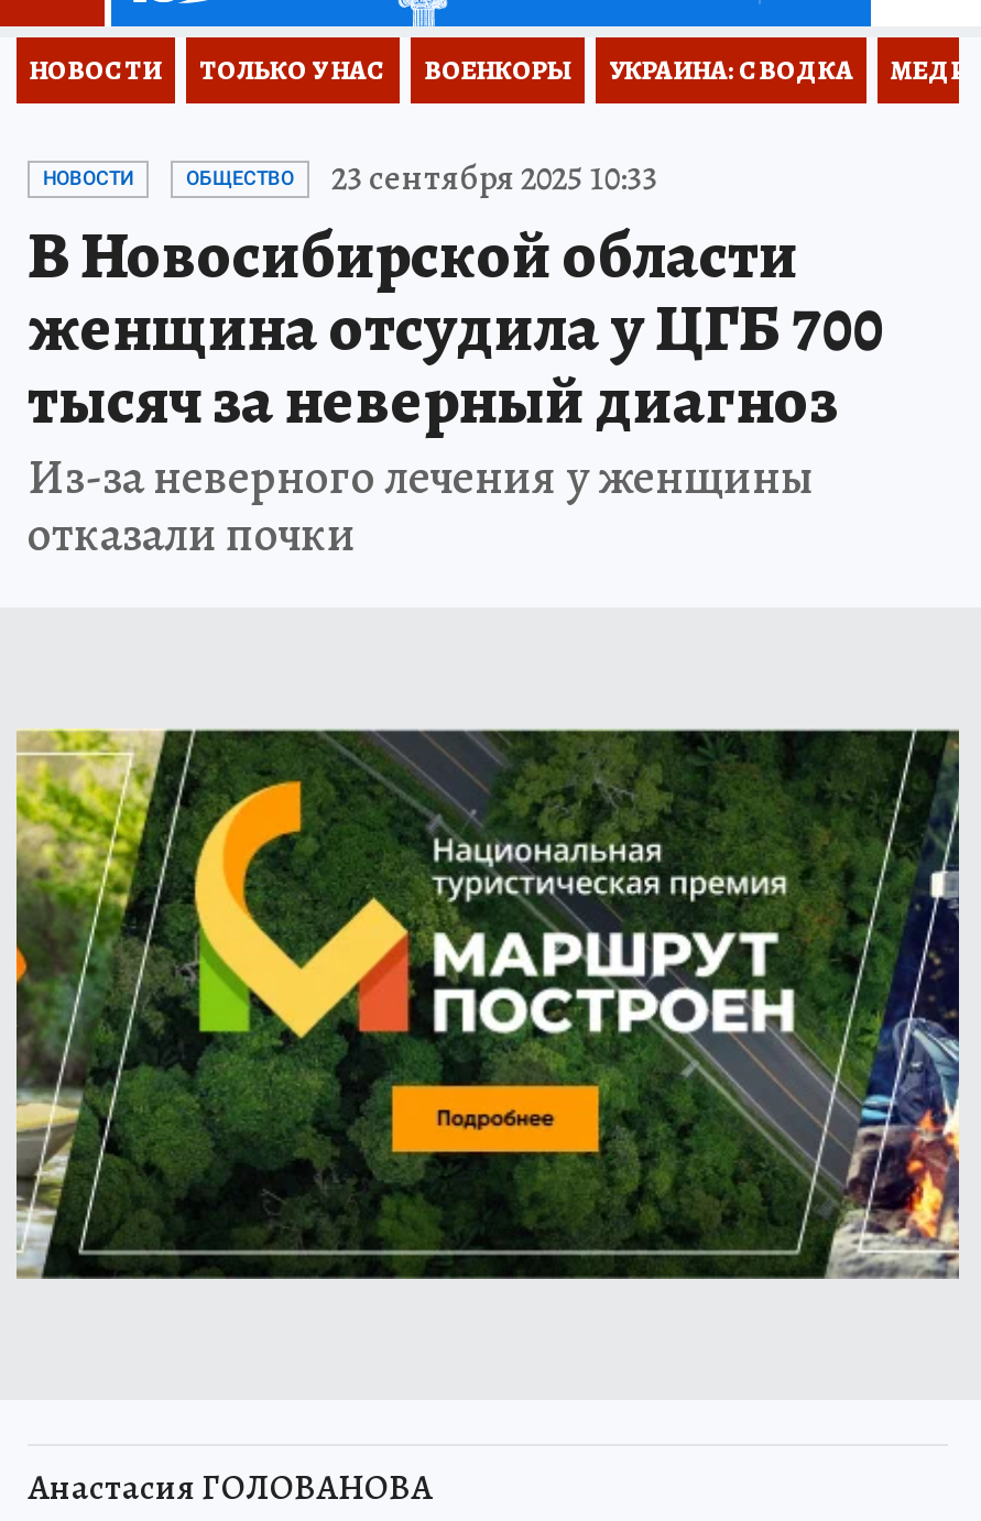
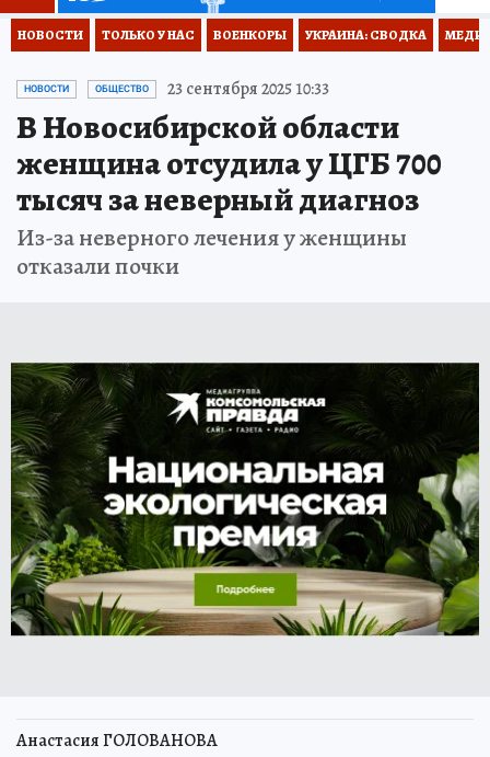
- [image]
+ [image]
